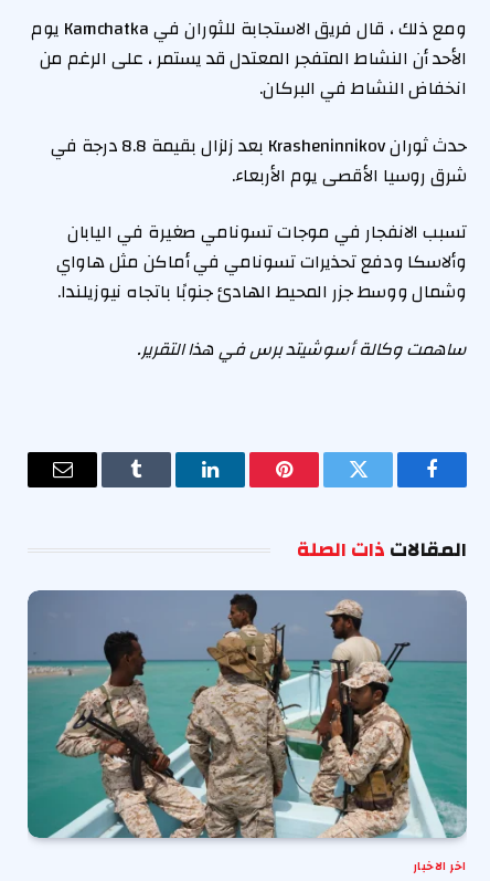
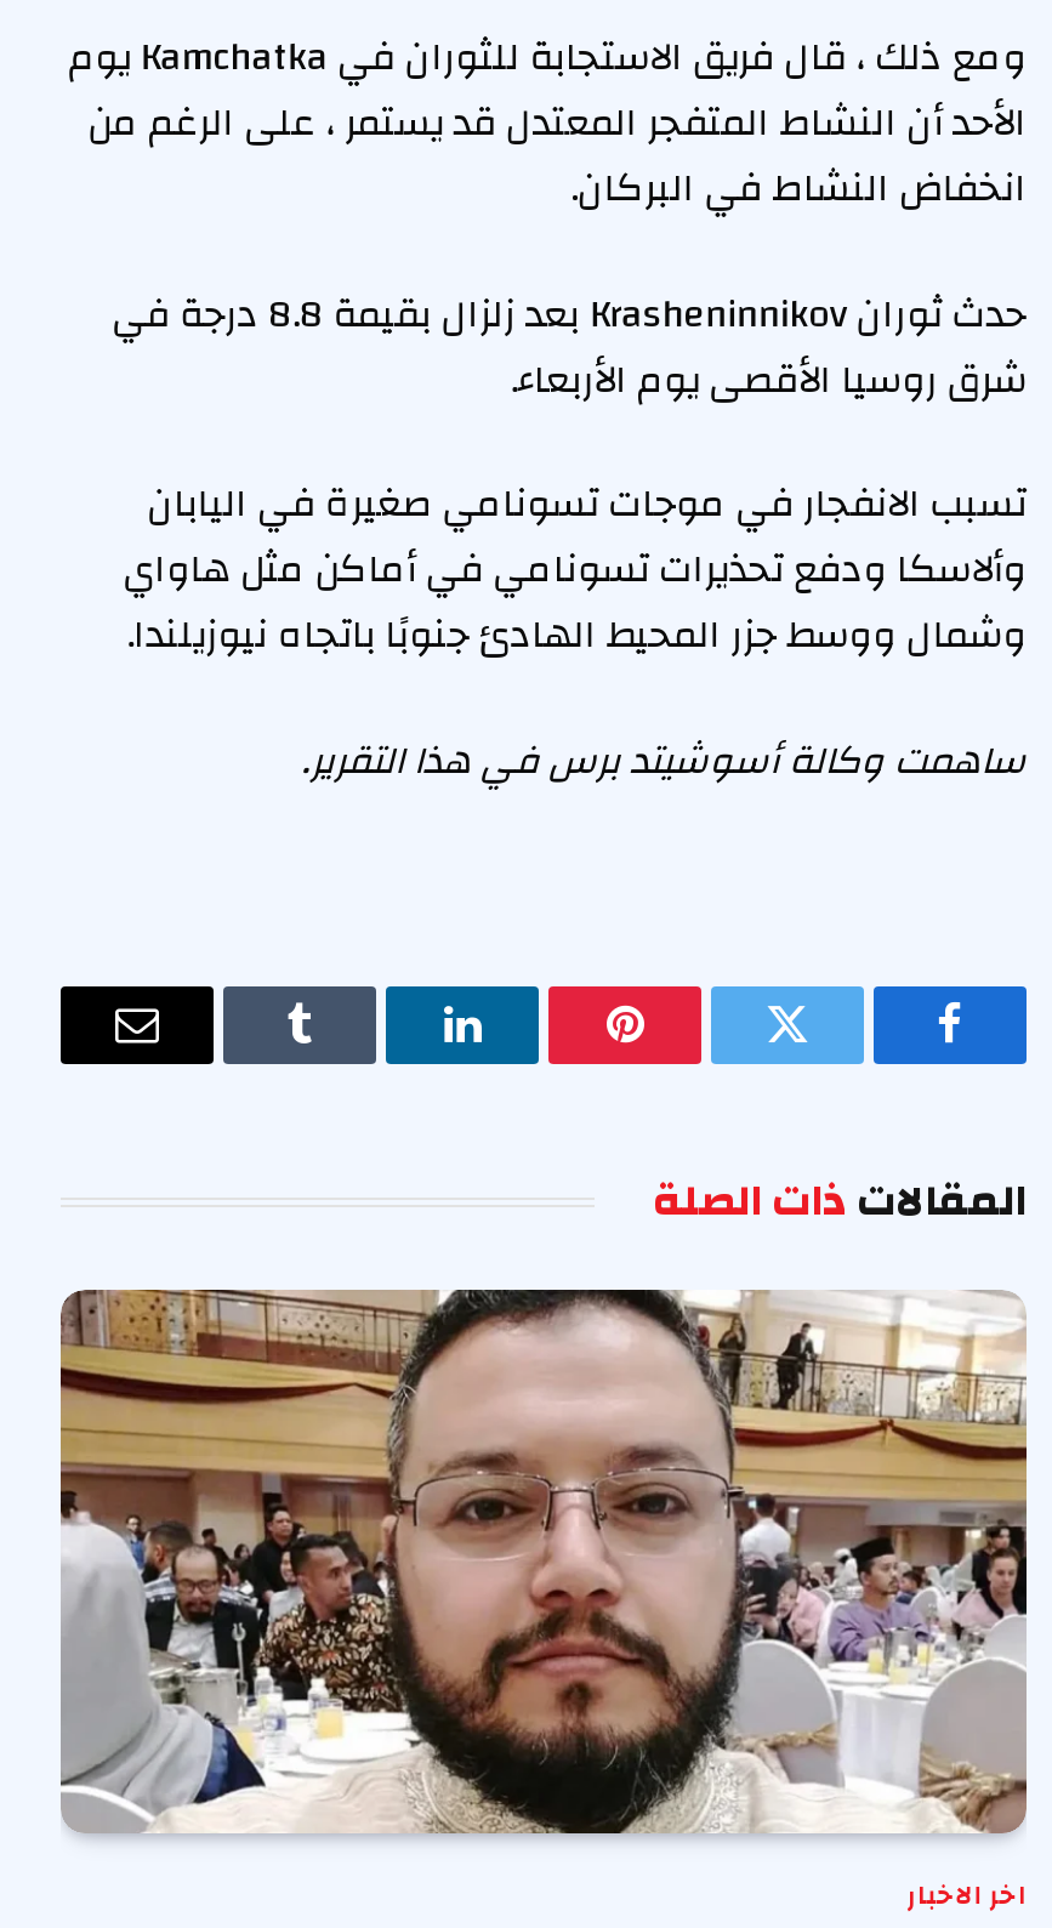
- [image]
+ [image]
